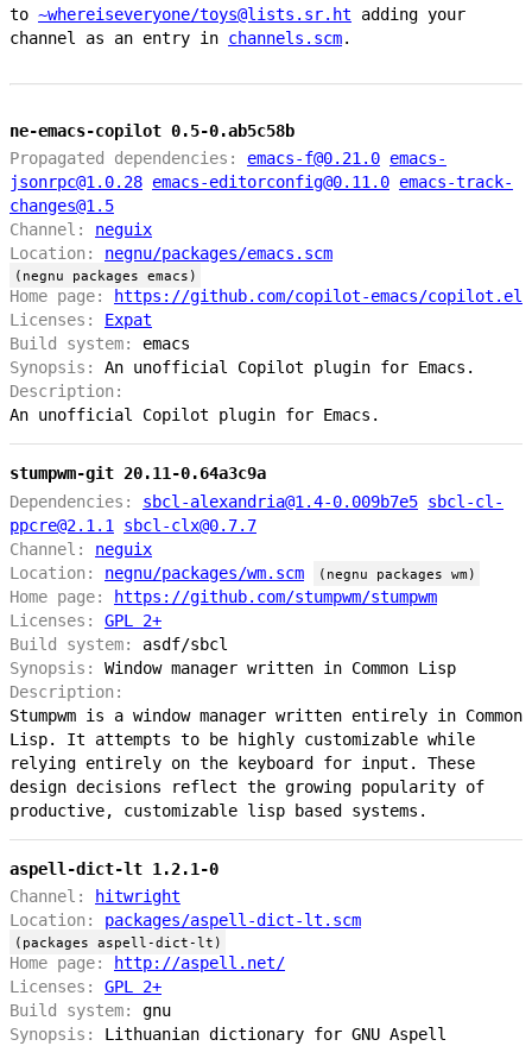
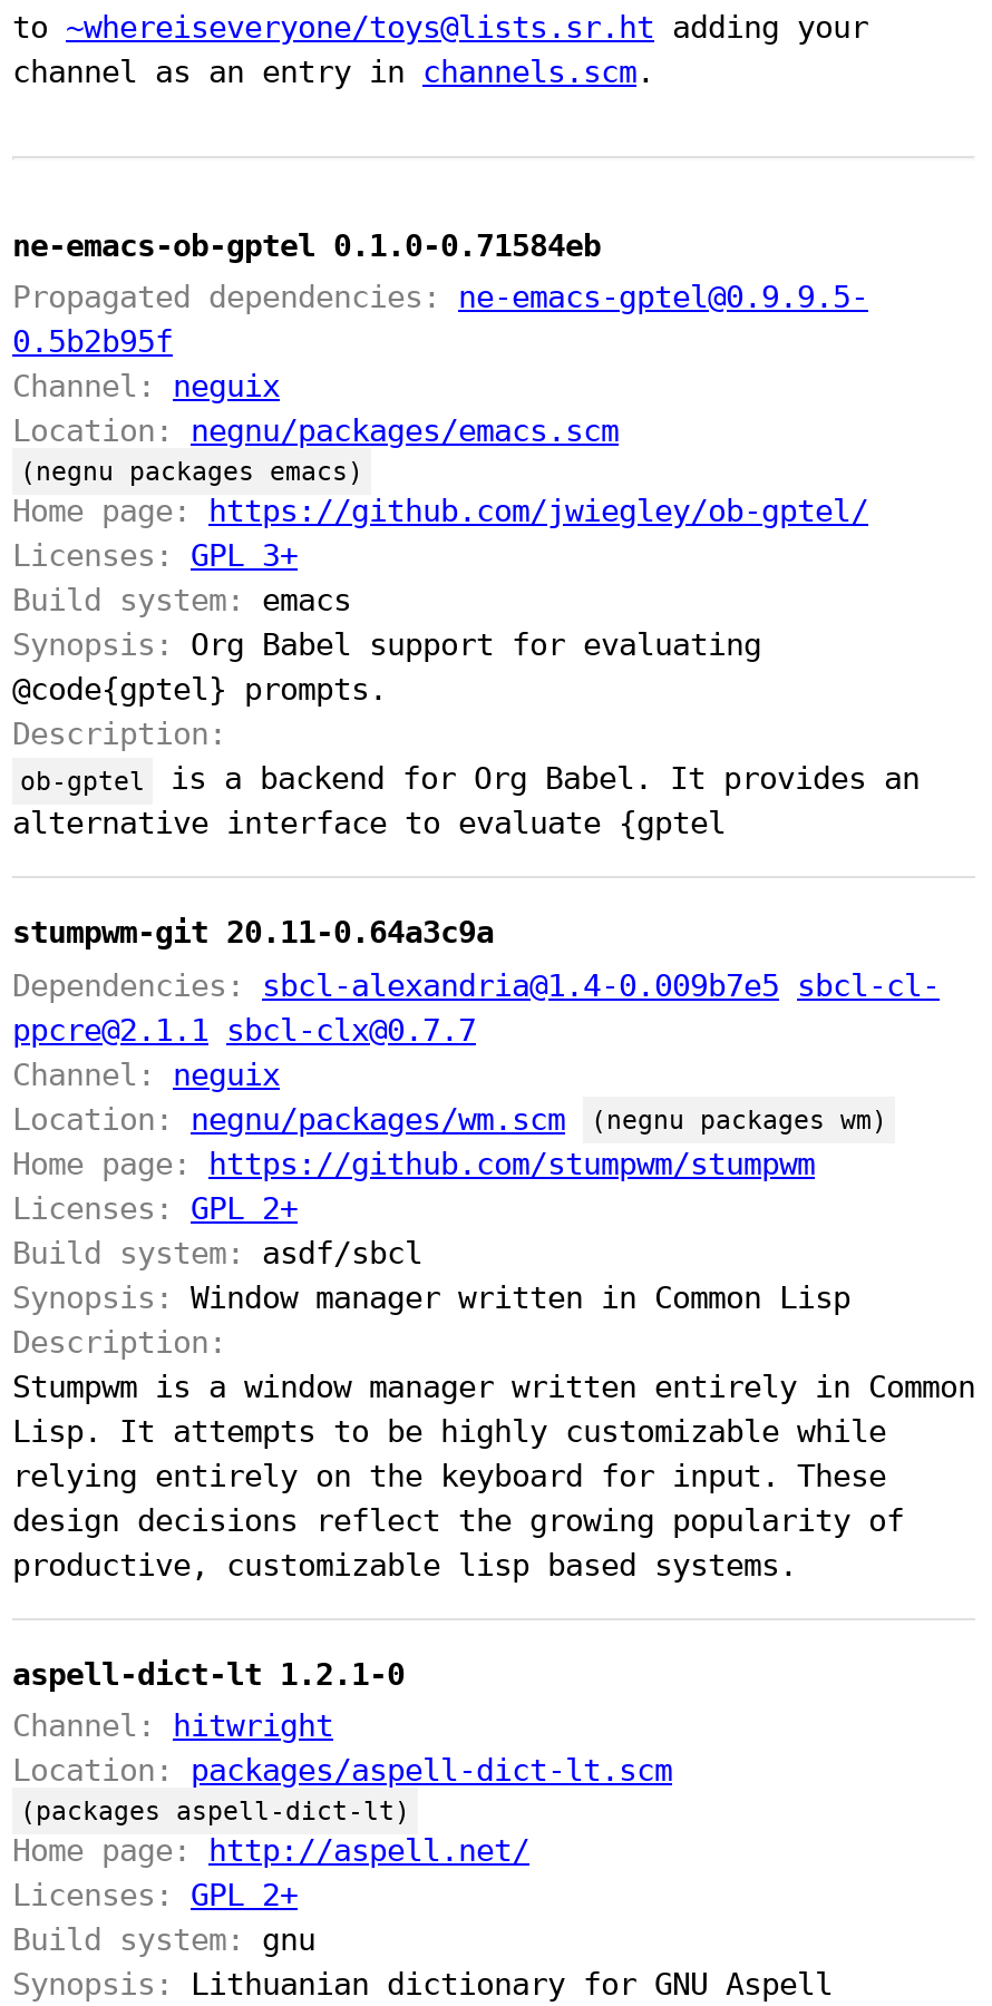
- ne-emacs-copilot 0.5-0.ab5c58b
+ ne-emacs-ob-gptel 0.1.0-0.71584eb

- Propagated dependencies: emacs-f@0.21.0 emacs-
- jsonrpc@1.0.28 emacs-editorconfig@0.11.0 emacs-track-
- changes@1.5
+ Propagated dependencies: ne-emacs-gptel@0.9.9.5-
+ 0.5b2b95f

moved up: Channel: neguix | Location: negnu/packages/emacs.scm | (negnu packages emacs)

- Home page: https://github.com/copilot-emacs/copilot.el
- Licenses: Expat
+ Home page: https://github.com/jwiegley/ob-gptel/
+ Licenses: GPL 3+

moved up: Build system: emacs

- Synopsis: An unofficial Copilot plugin for Emacs.
+ Synopsis: Org Babel support for evaluating
+ @code{gptel} prompts.

- An unofficial Copilot plugin for Emacs.
+ ob-gptel is a backend for Org Babel. It provides an
+ alternative interface to evaluate {gptel
